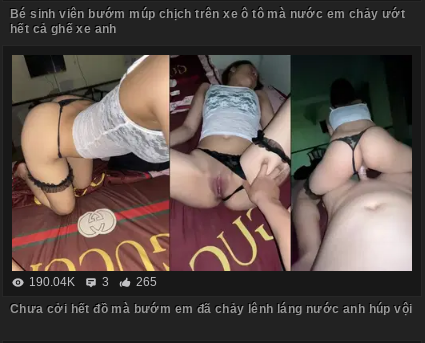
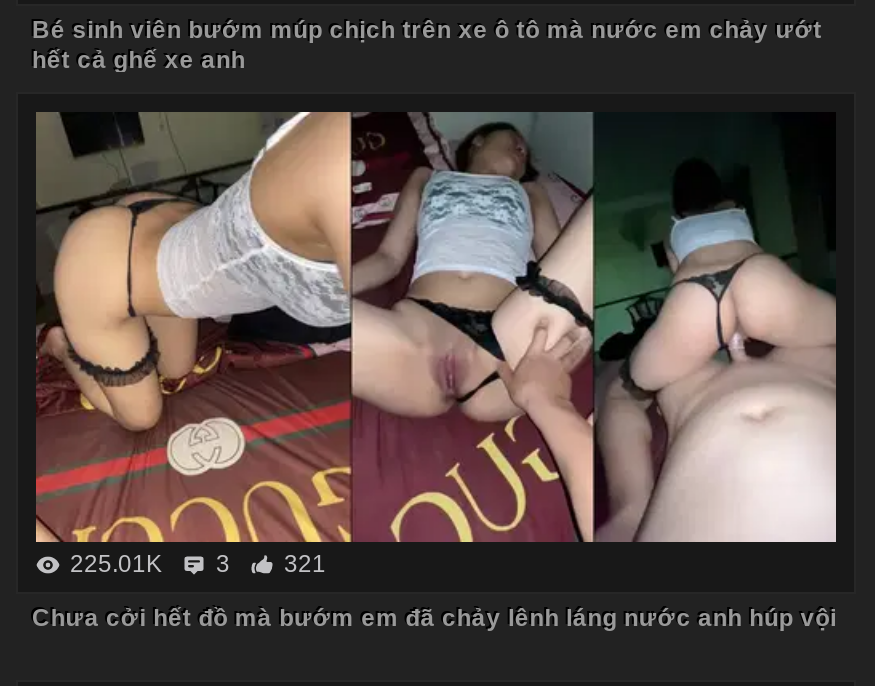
- 190.04K
+ 225.01K

- 265
+ 321
